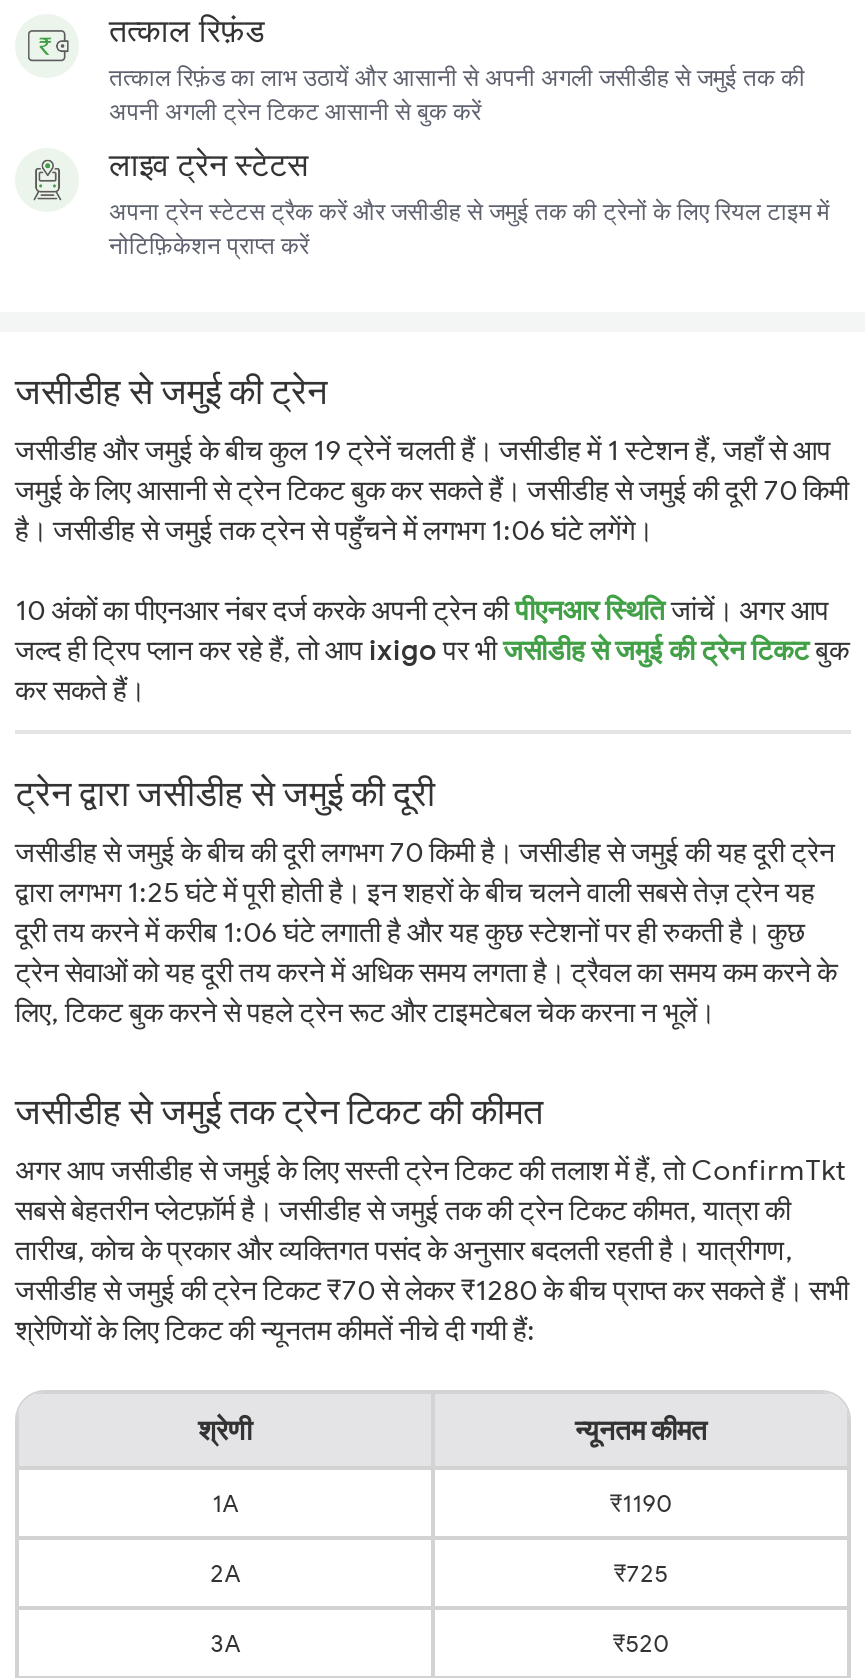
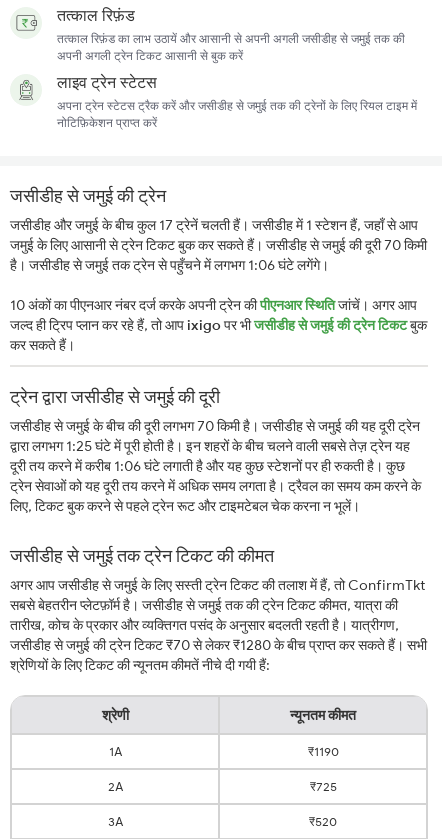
- जसीडीह और जमुई के बीच कुल 19 ट्रेनें चलती हैं। जसीडीह में 1 स्टेशन हैं, जहाँ से आप
+ जसीडीह और जमुई के बीच कुल 17 ट्रेनें चलती हैं। जसीडीह में 1 स्टेशन हैं, जहाँ से आप
